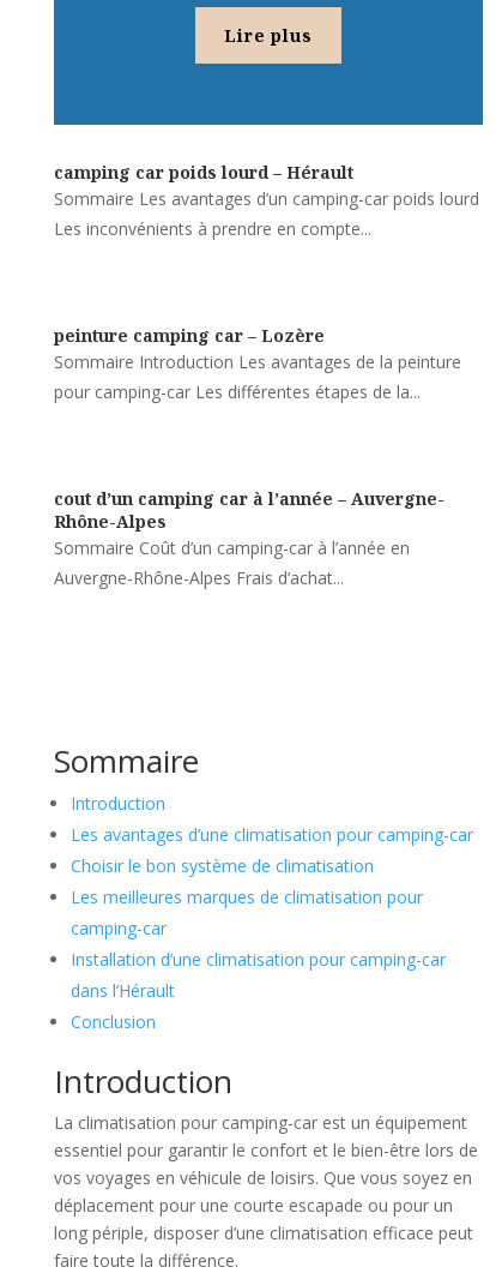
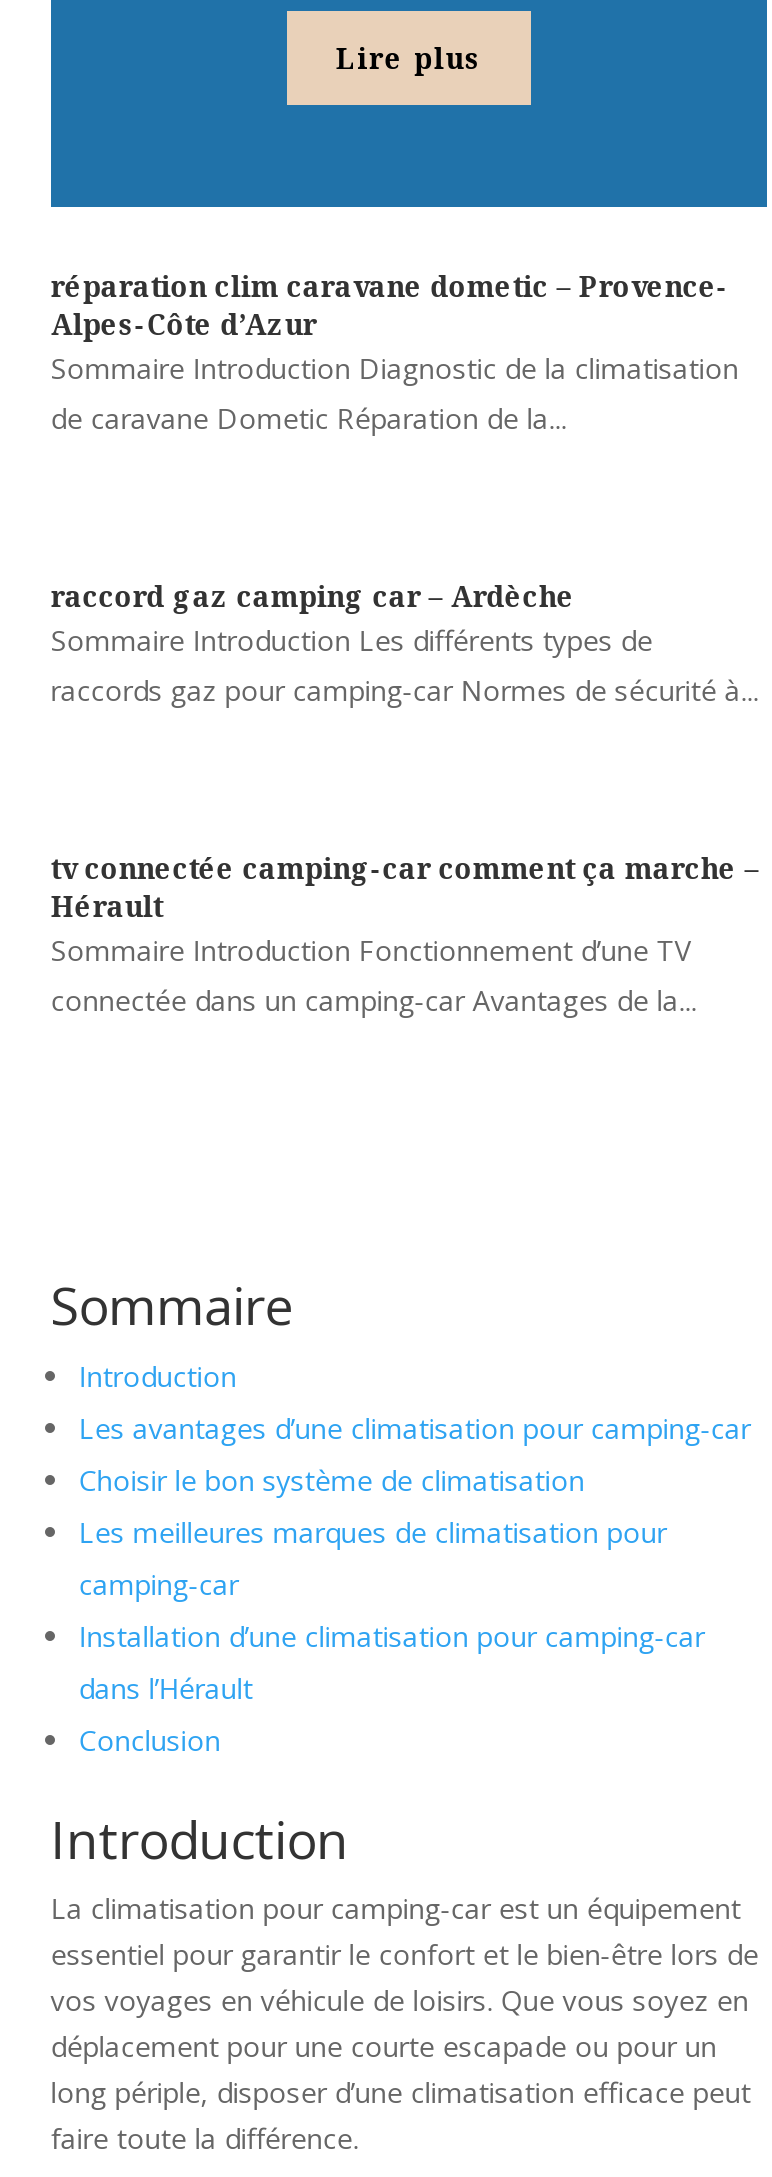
- camping car poids lourd – Hérault
- Sommaire Les avantages d’un camping-car poids lourd
- Les inconvénients à prendre en compte...
+ réparation clim caravane dometic – Provence-
+ Alpes-Côte d’Azur
+ Sommaire Introduction Diagnostic de la climatisation
+ de caravane Dometic Réparation de la...

- peinture camping car – Lozère
- Sommaire Introduction Les avantages de la peinture
- pour camping-car Les différentes étapes de la...
+ raccord gaz camping car – Ardèche
+ Sommaire Introduction Les différents types de
+ raccords gaz pour camping-car Normes de sécurité à...

- cout d’un camping car à l’année – Auvergne-
- Rhône-Alpes
- Sommaire Coût d’un camping-car à l’année en
- Auvergne-Rhône-Alpes Frais d’achat...
+ tv connectée camping-car comment ça marche –
+ Hérault
+ Sommaire Introduction Fonctionnement d’une TV
+ connectée dans un camping-car Avantages de la...
